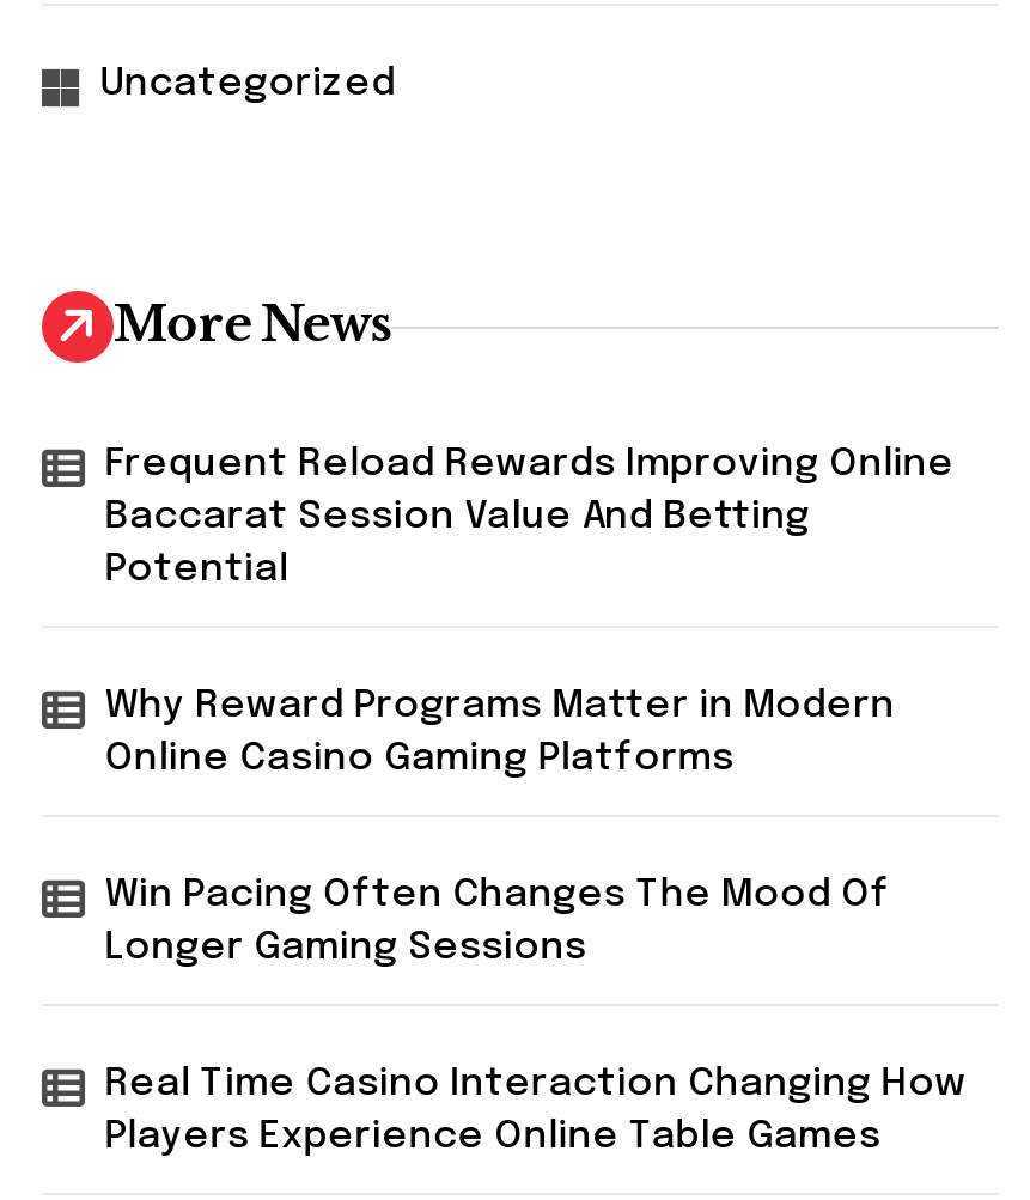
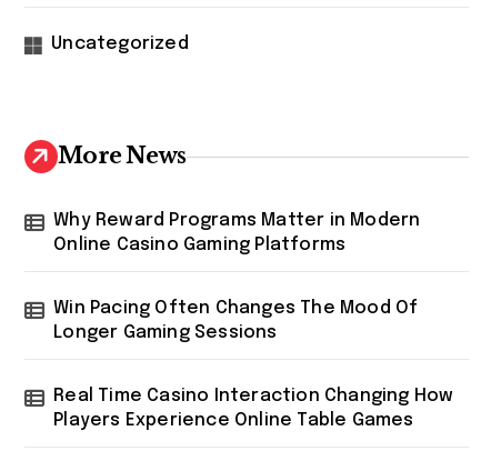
- Frequent Reload Rewards Improving Online
- Baccarat Session Value And Betting
- Potential
